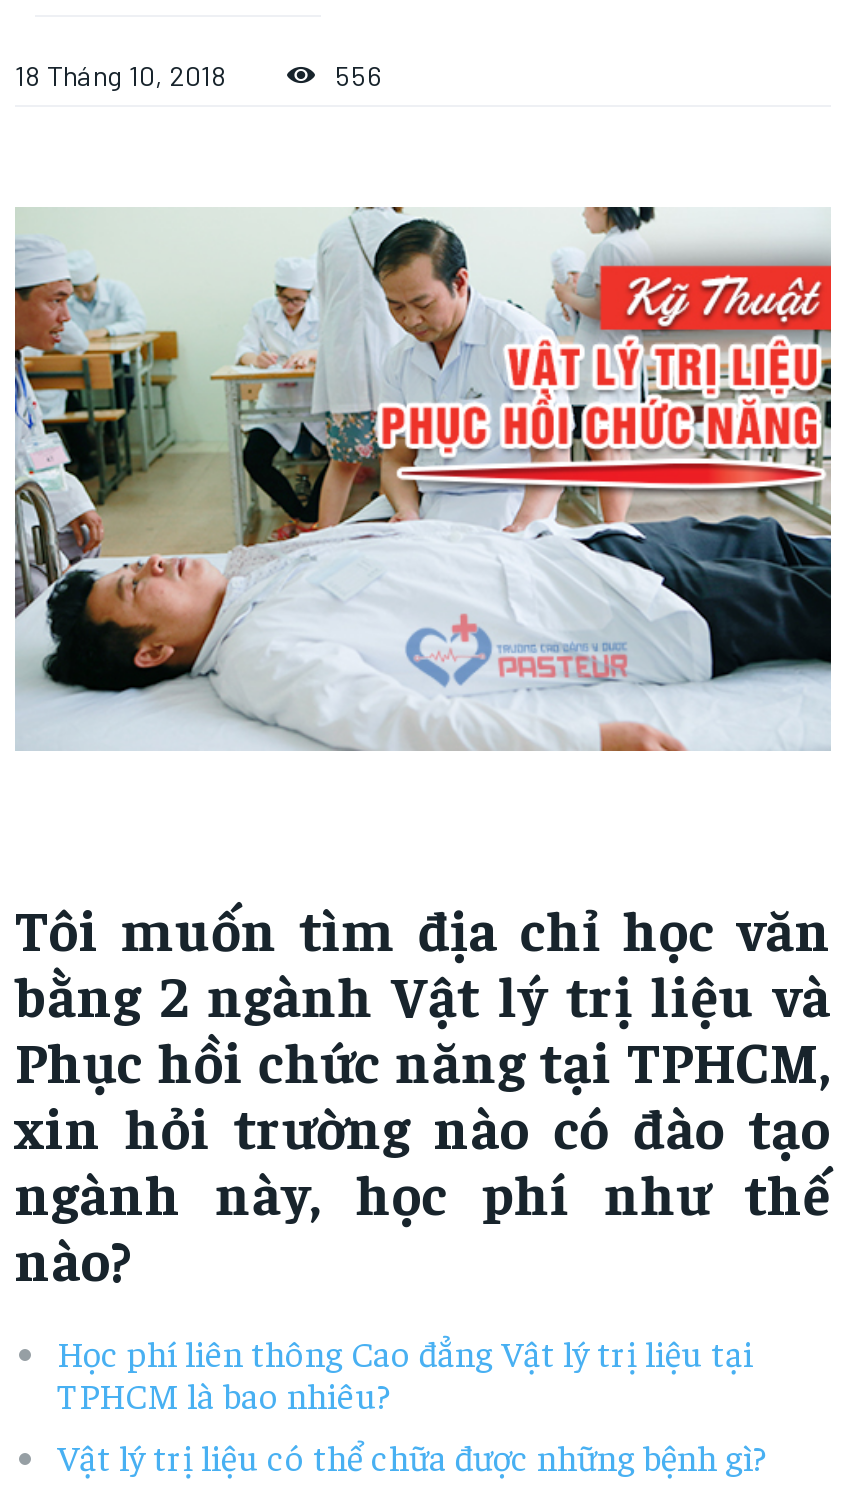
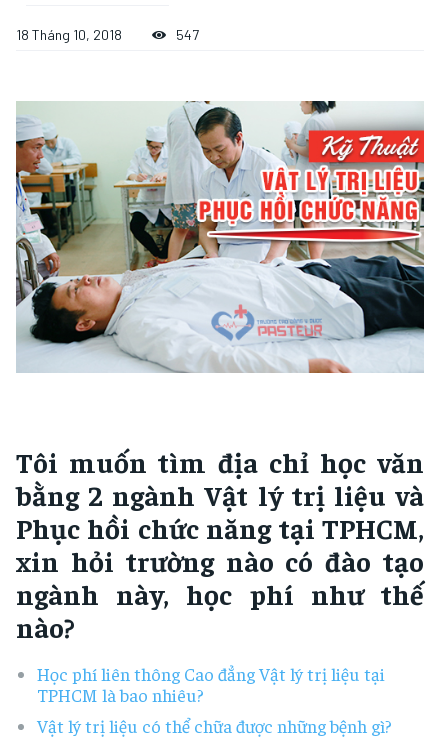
- 556
+ 547
